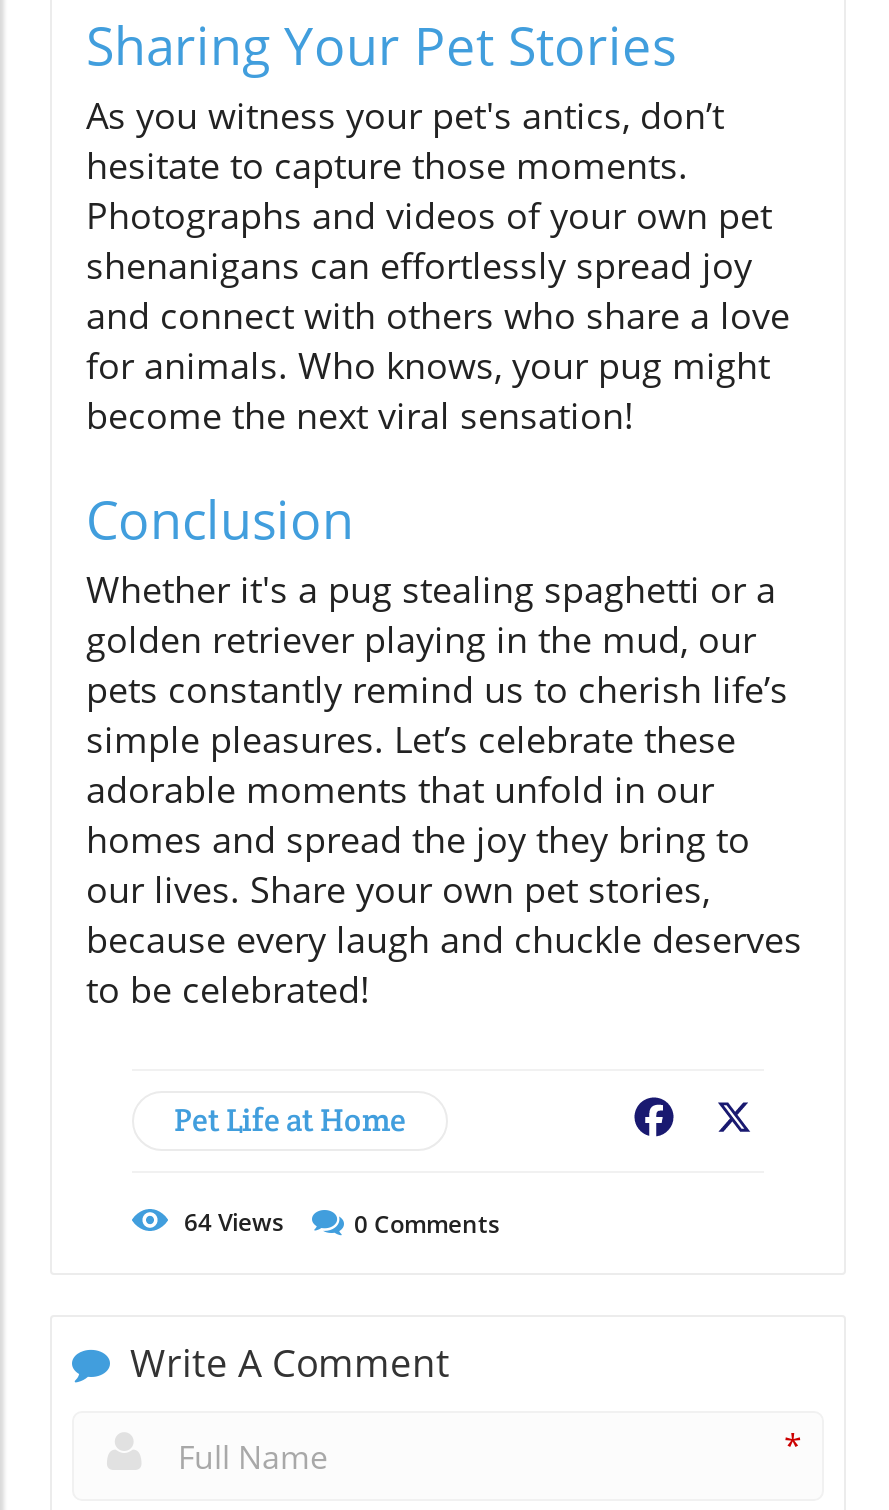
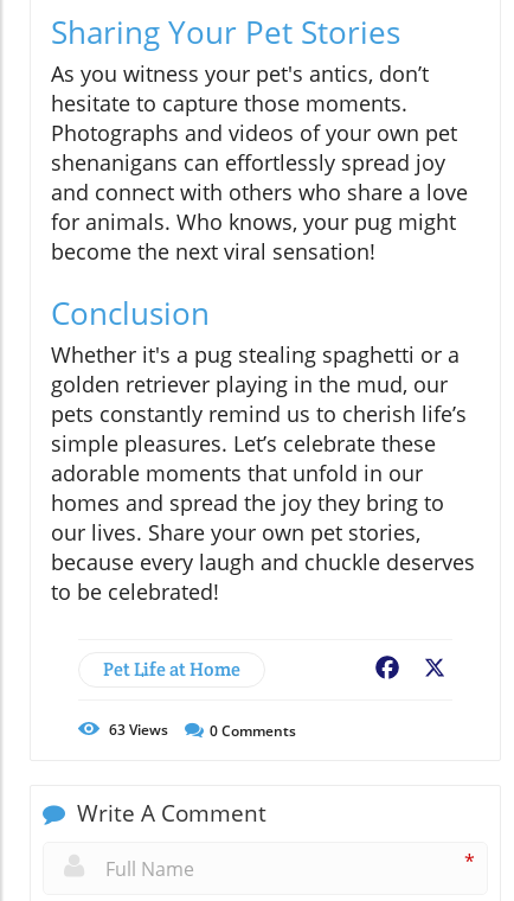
- 64 Views
+ 63 Views
